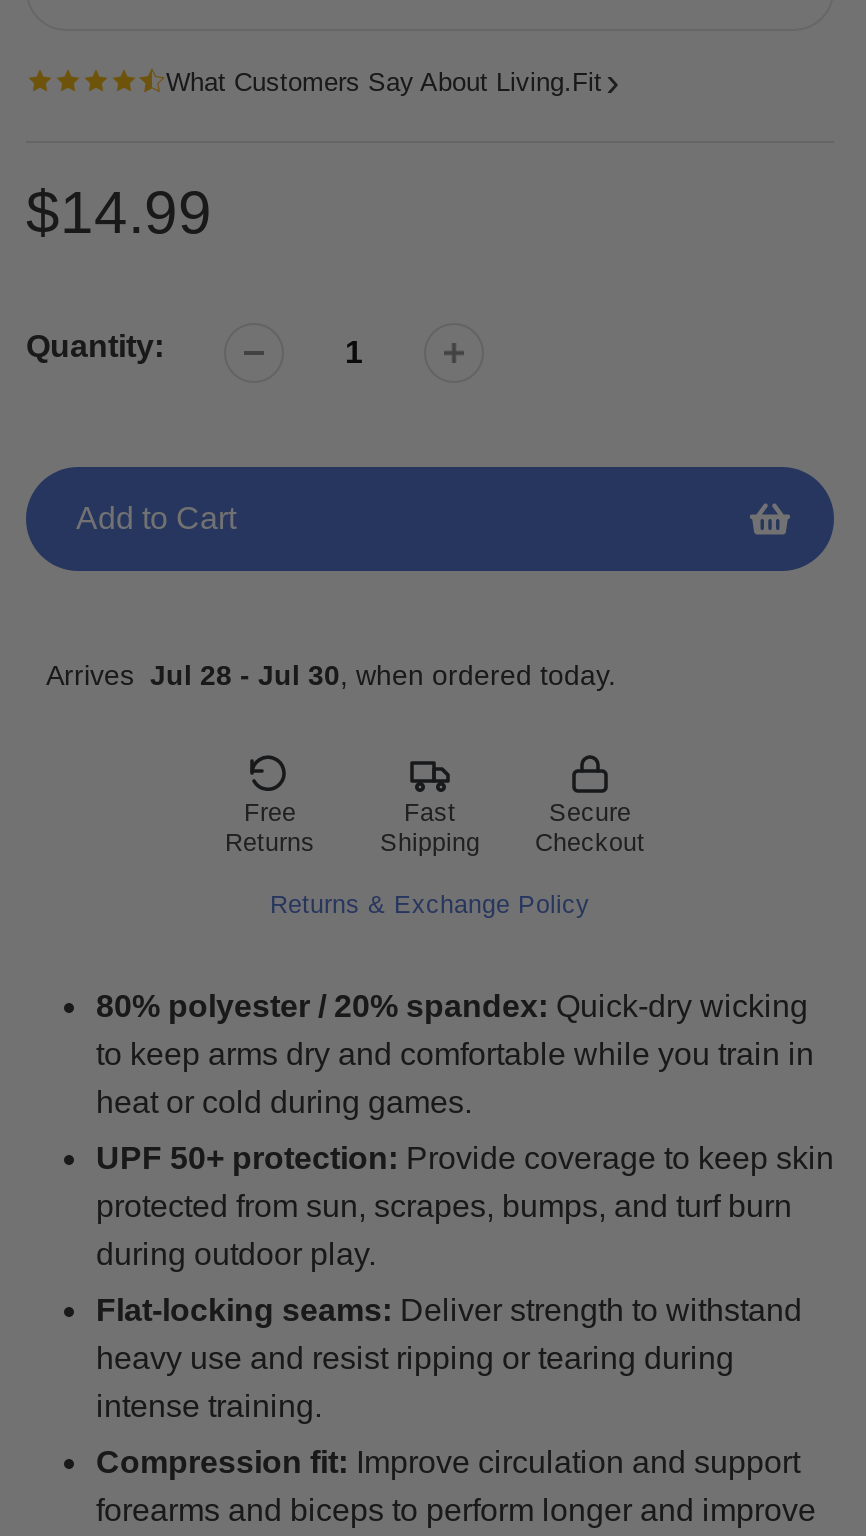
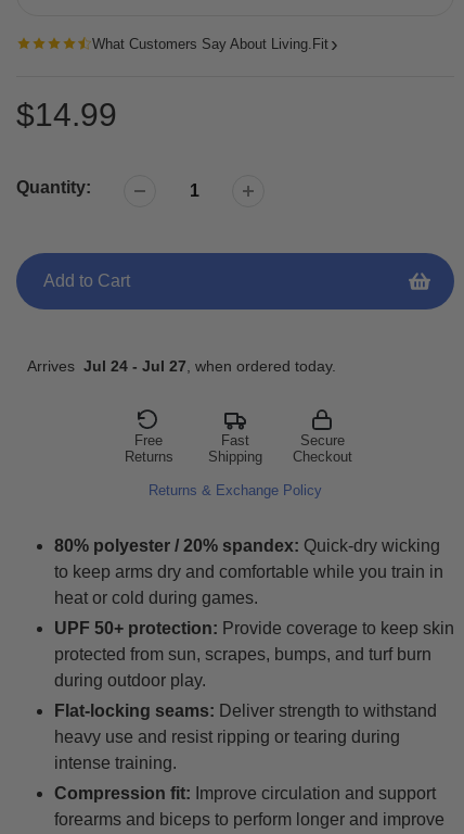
- Arrives Jul 28 - Jul 30, when ordered today.
+ Arrives Jul 24 - Jul 27, when ordered today.
